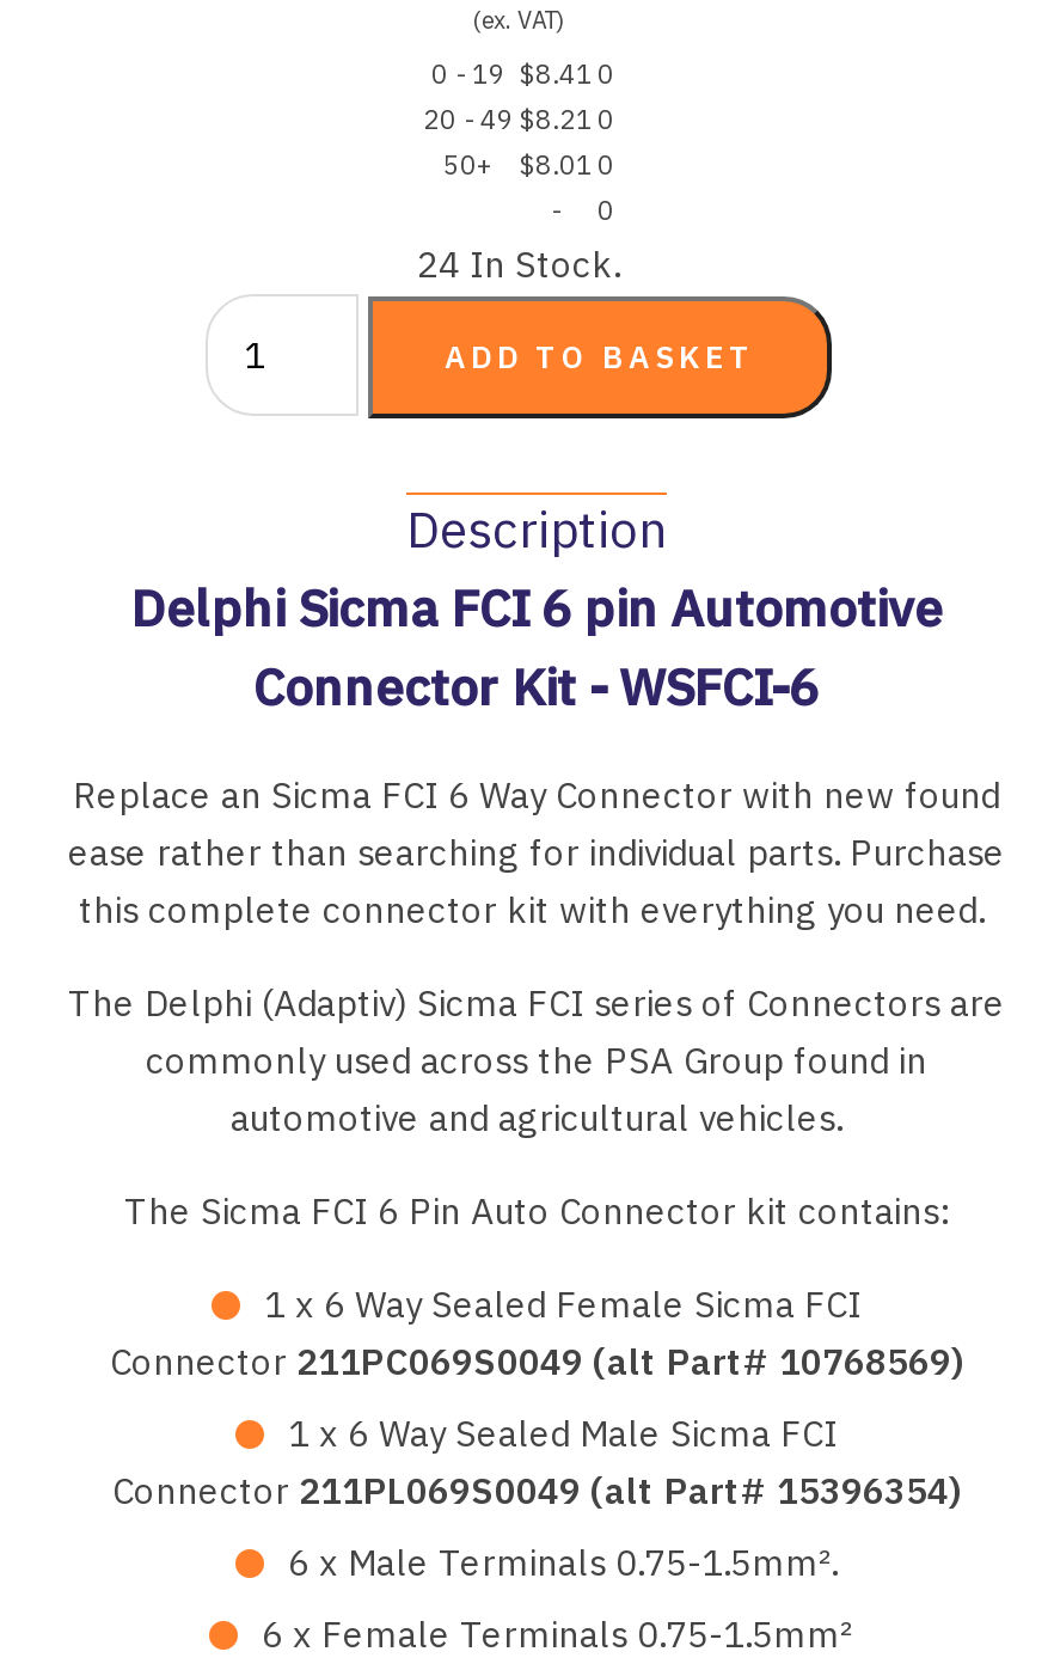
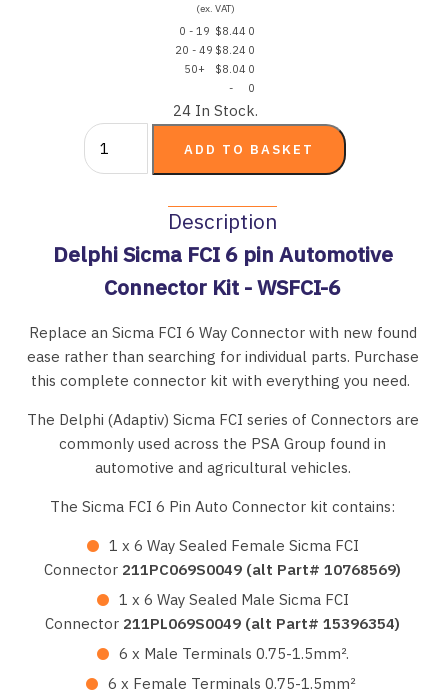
- 0 - 19 $8.41 0
+ 0 - 19 $8.44 0

- 20 - 49 $8.21 0
+ 20 - 49 $8.24 0

- 50+ $8.01 0
+ 50+ $8.04 0
